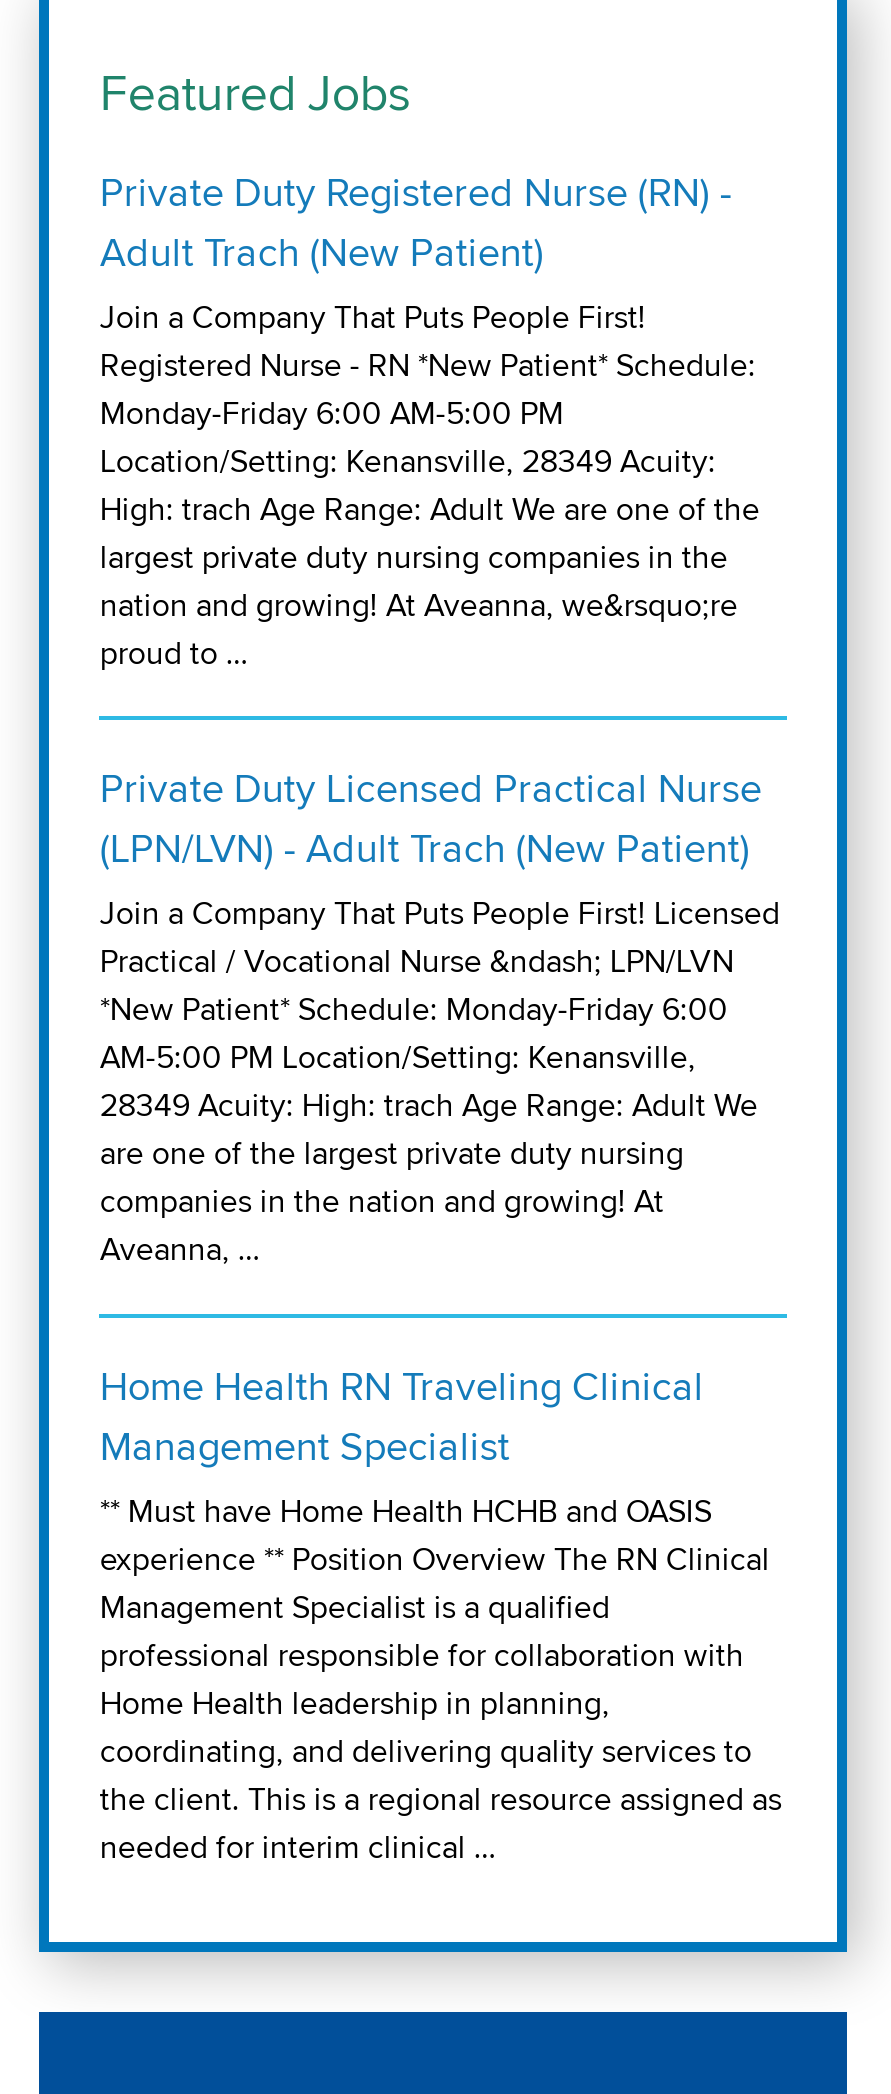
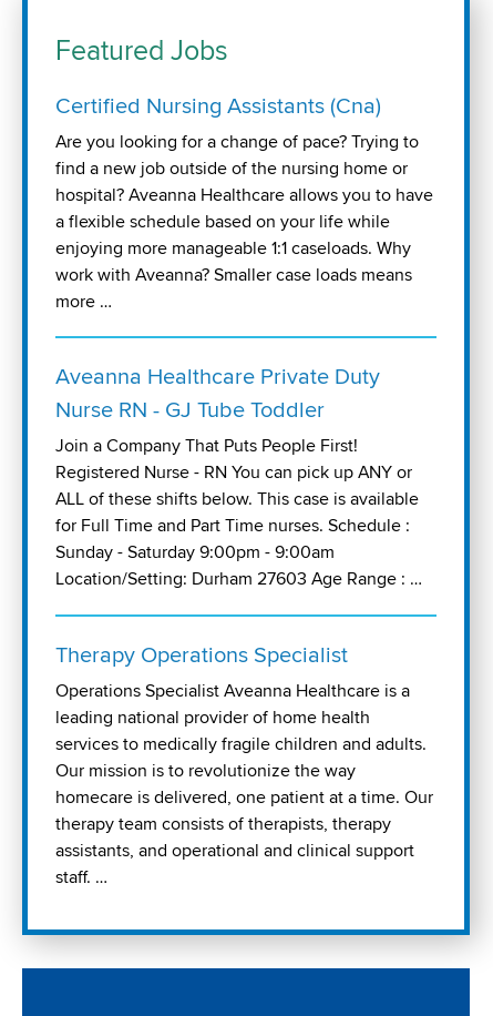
- Private Duty Registered Nurse (RN) -
- Adult Trach (New Patient)
+ Certified Nursing Assistants (Cna)
+ Are you looking for a change of pace? Trying to
+ find a new job outside of the nursing home or
+ hospital? Aveanna Healthcare allows you to have
+ a flexible schedule based on your life while
+ enjoying more manageable 1:1 caseloads. Why
+ work with Aveanna? Smaller case loads means
+ more …
+ Aveanna Healthcare Private Duty
+ Nurse RN - GJ Tube Toddler

moved down: Join a Company That Puts People First!

- Registered Nurse - RN *New Patient* Schedule:
- Monday-Friday 6:00 AM-5:00 PM
- Location/Setting: Kenansville, 28349 Acuity:
- High: trach Age Range: Adult We are one of the
- largest private duty nursing companies in the
- nation and growing! At Aveanna, we&rsquo;re
- proud to …
- Private Duty Licensed Practical Nurse
- (LPN/LVN) - Adult Trach (New Patient)
- Join a Company That Puts People First! Licensed
- Practical / Vocational Nurse &ndash; LPN/LVN
- *New Patient* Schedule: Monday-Friday 6:00
- AM-5:00 PM Location/Setting: Kenansville,
- 28349 Acuity: High: trach Age Range: Adult We
- are one of the largest private duty nursing
- companies in the nation and growing! At
- Aveanna, …
- Home Health RN Traveling Clinical
- Management Specialist
- ** Must have Home Health HCHB and OASIS
- experience ** Position Overview The RN Clinical
- Management Specialist is a qualified
- professional responsible for collaboration with
- Home Health leadership in planning,
- coordinating, and delivering quality services to
- the client. This is a regional resource assigned as
- needed for interim clinical …
+ Registered Nurse - RN You can pick up ANY or
+ ALL of these shifts below. This case is available
+ for Full Time and Part Time nurses. Schedule :
+ Sunday - Saturday 9:00pm - 9:00am
+ Location/Setting: Durham 27603 Age Range : …
+ Therapy Operations Specialist
+ Operations Specialist Aveanna Healthcare is a
+ leading national provider of home health
+ services to medically fragile children and adults.
+ Our mission is to revolutionize the way
+ homecare is delivered, one patient at a time. Our
+ therapy team consists of therapists, therapy
+ assistants, and operational and clinical support
+ staff. …
